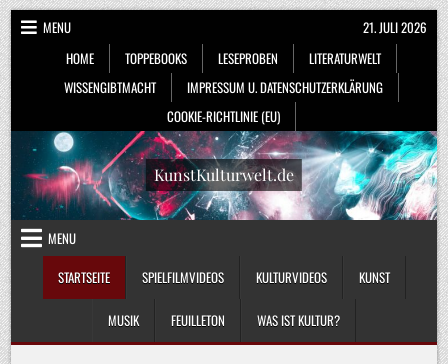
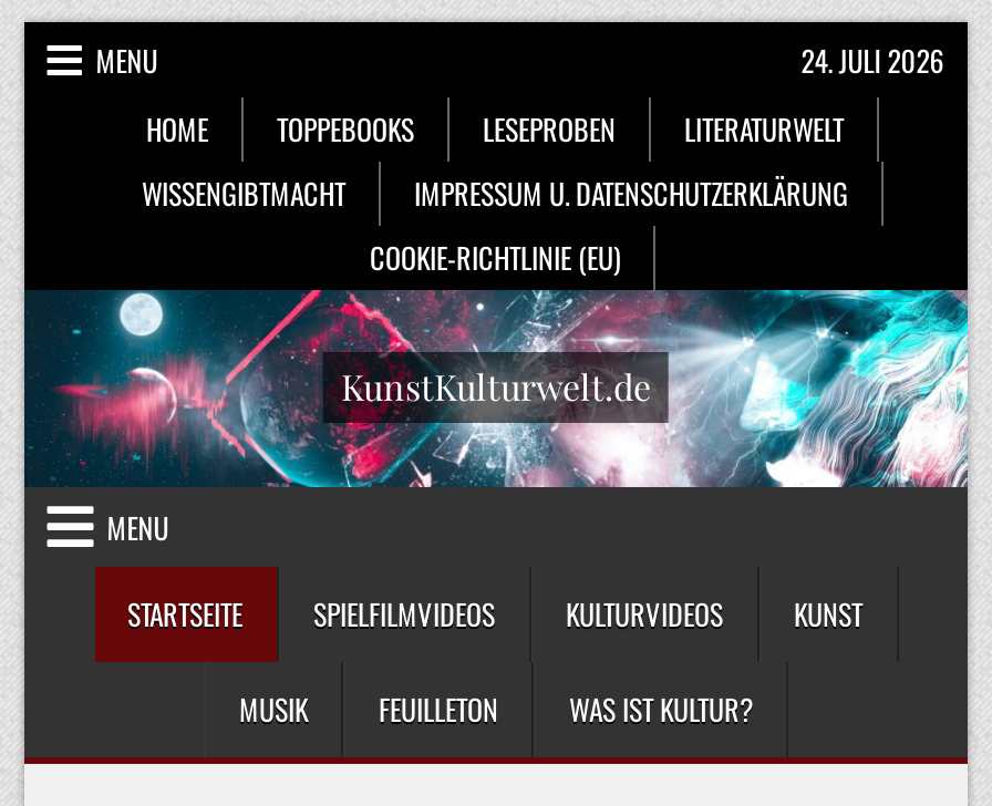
- 21. JULI 2026
+ 24. JULI 2026
